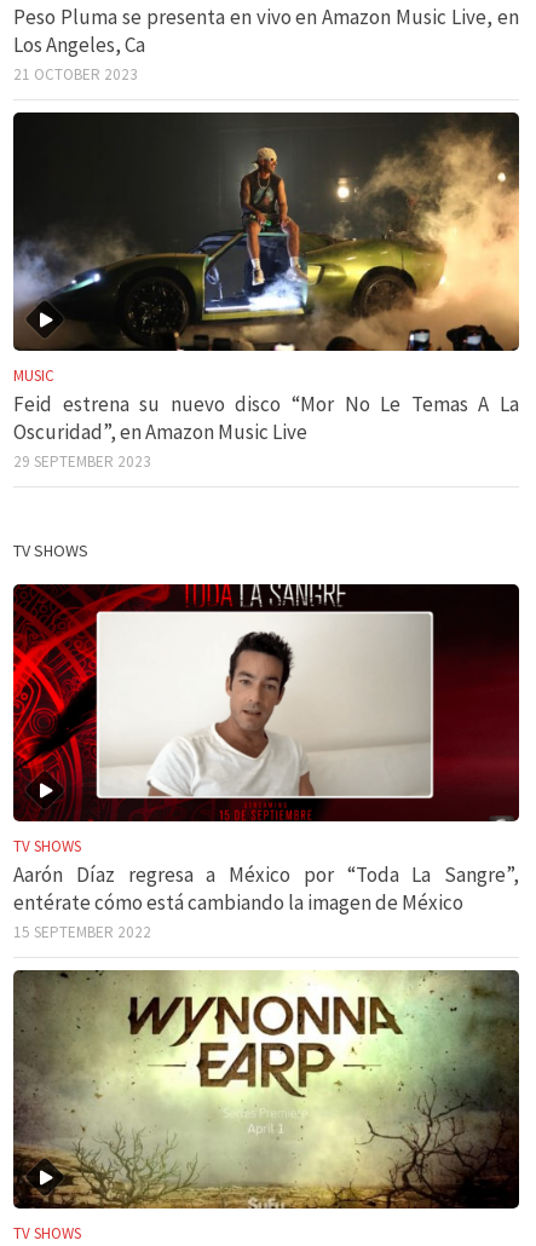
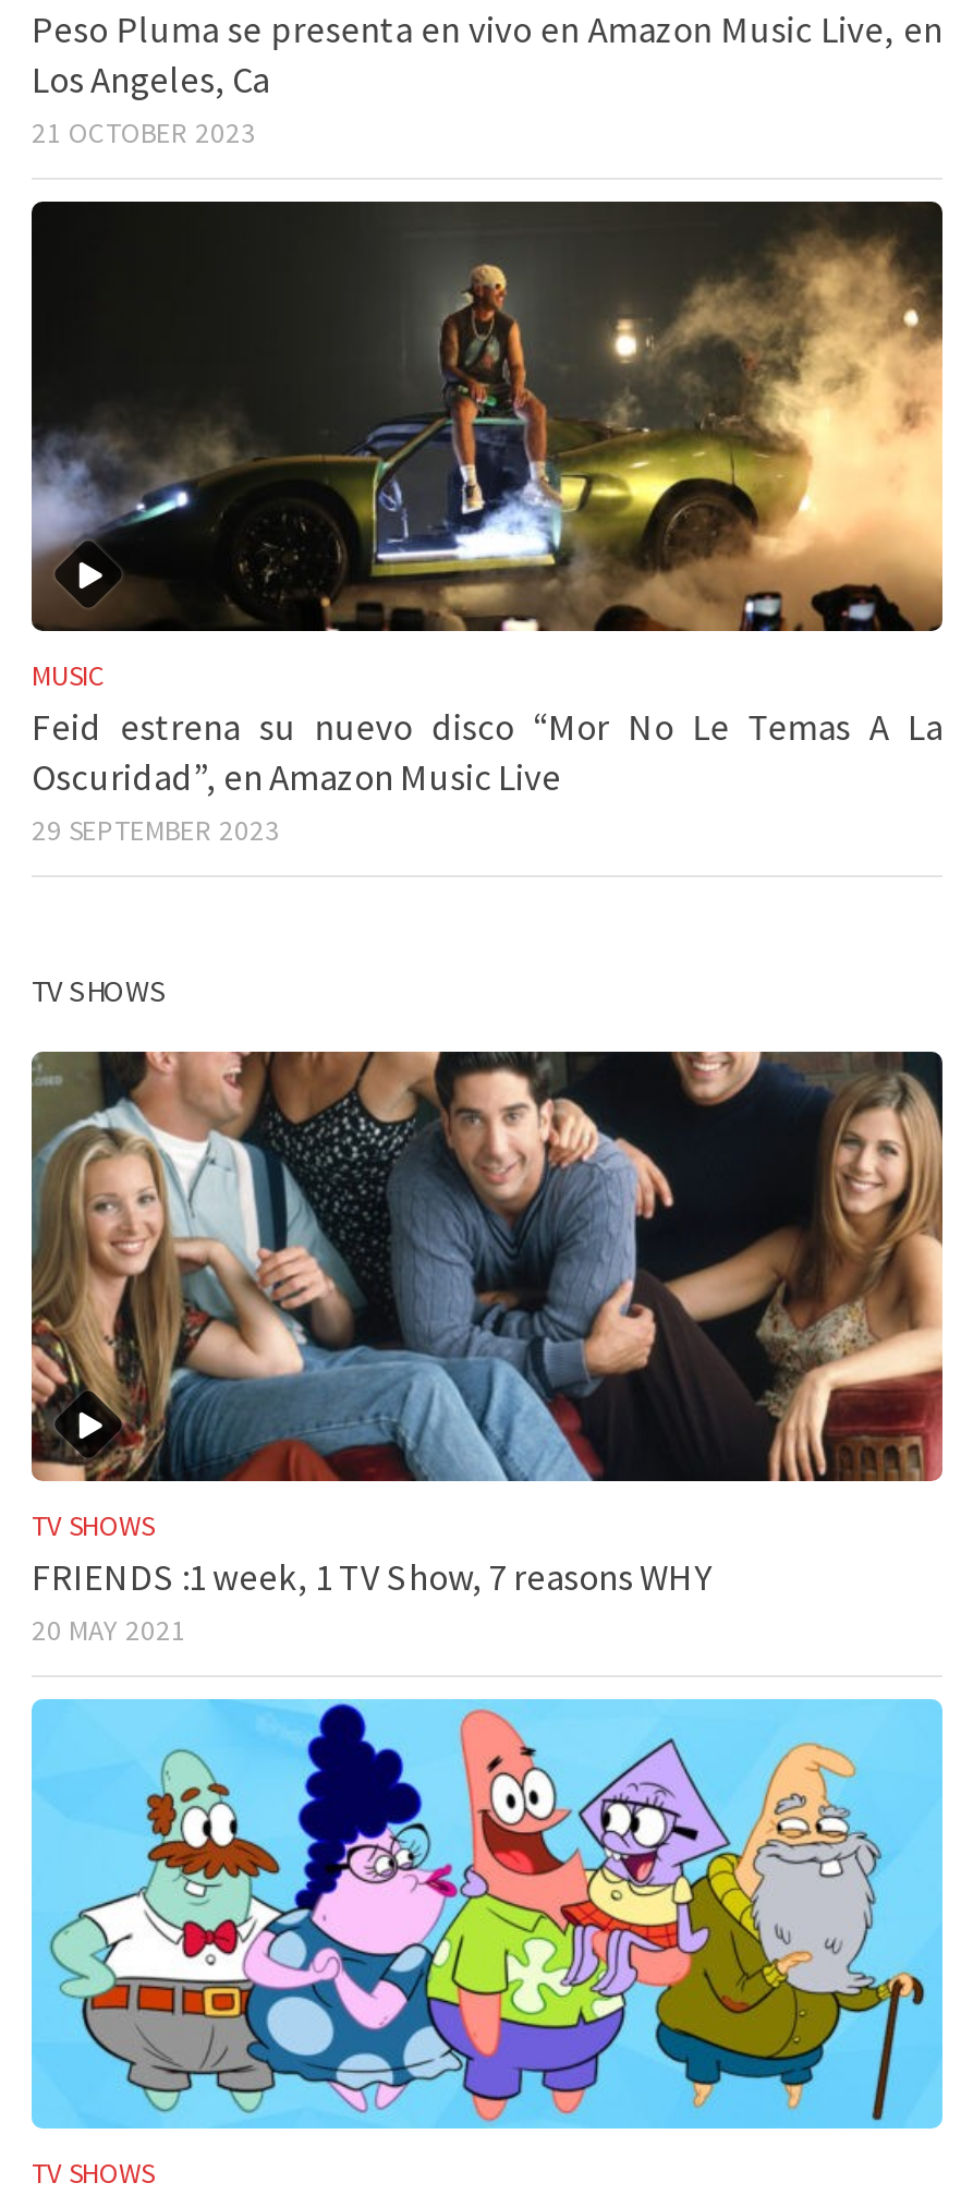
- [image]
- Aarón Díaz regresa a México por “Toda La Sangre”,
- entérate cómo está cambiando la imagen de México
- 15 SEPTEMBER 2022
+ [image]
+ FRIENDS :1 week, 1 TV Show, 7 reasons WHY
+ 20 MAY 2021

- [image]
+ [image]
